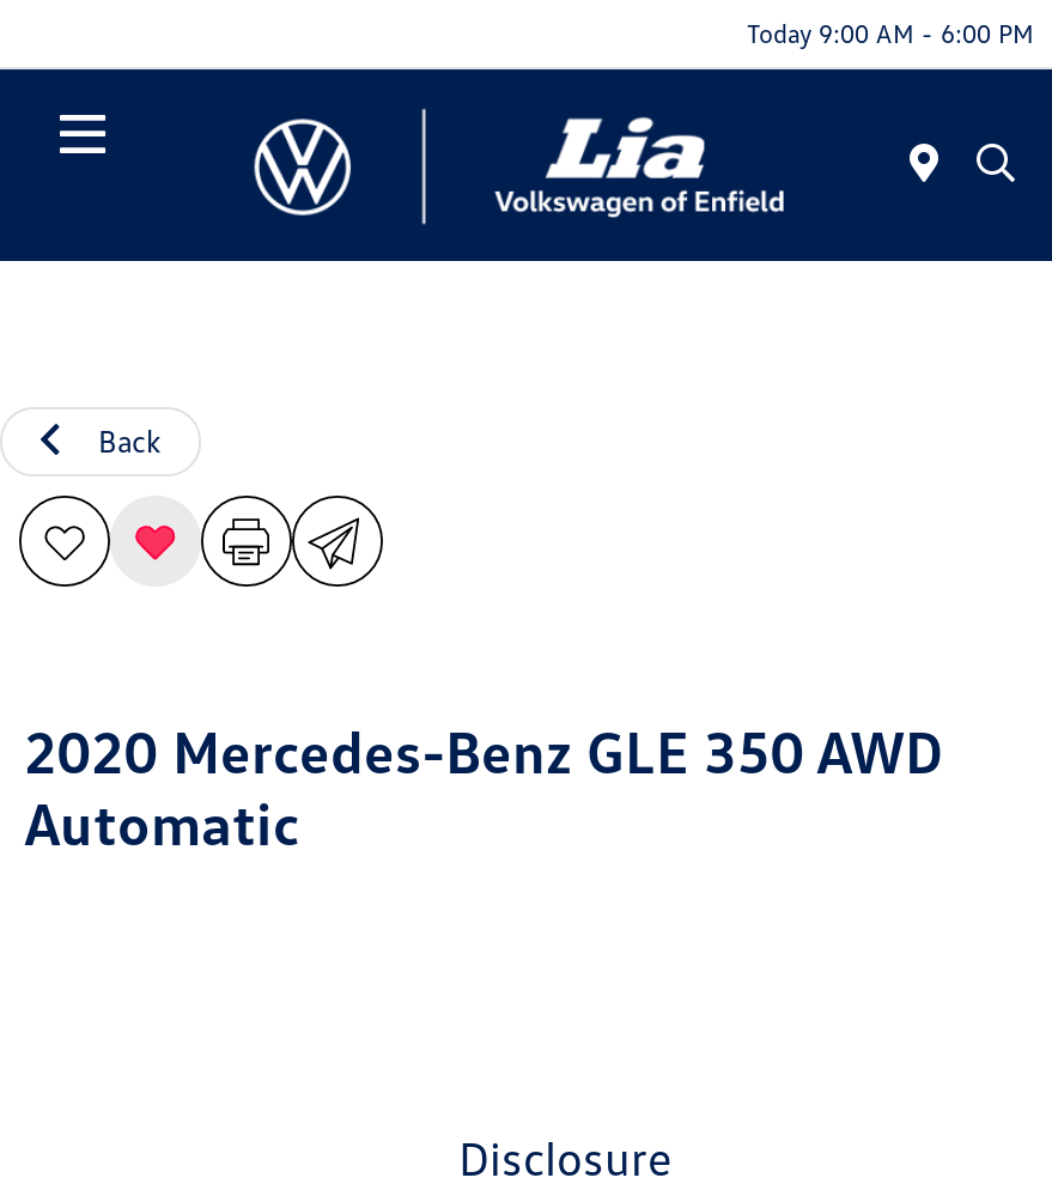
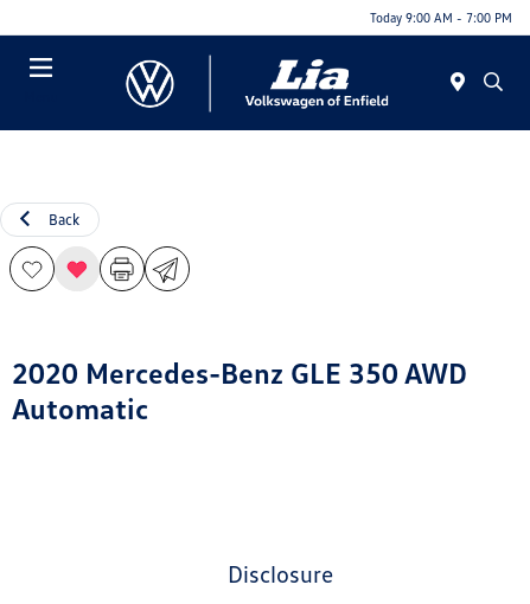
- Today 9:00 AM - 6:00 PM
+ Today 9:00 AM - 7:00 PM
